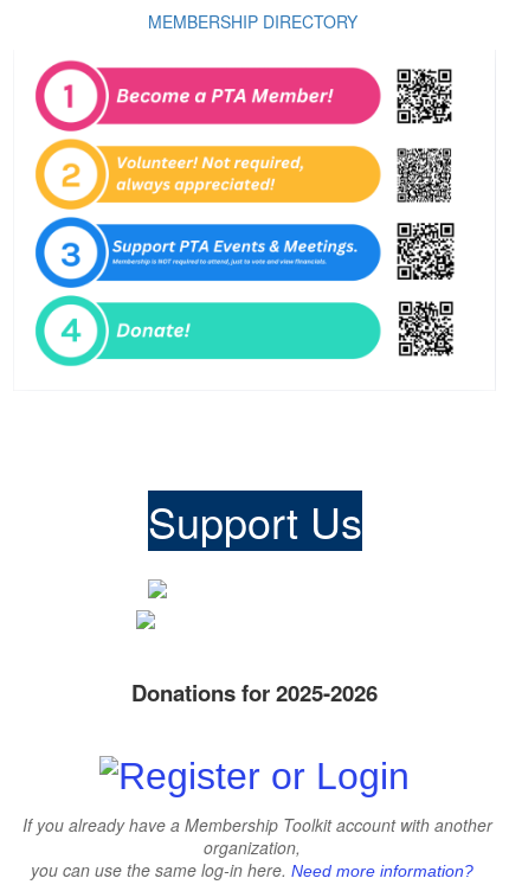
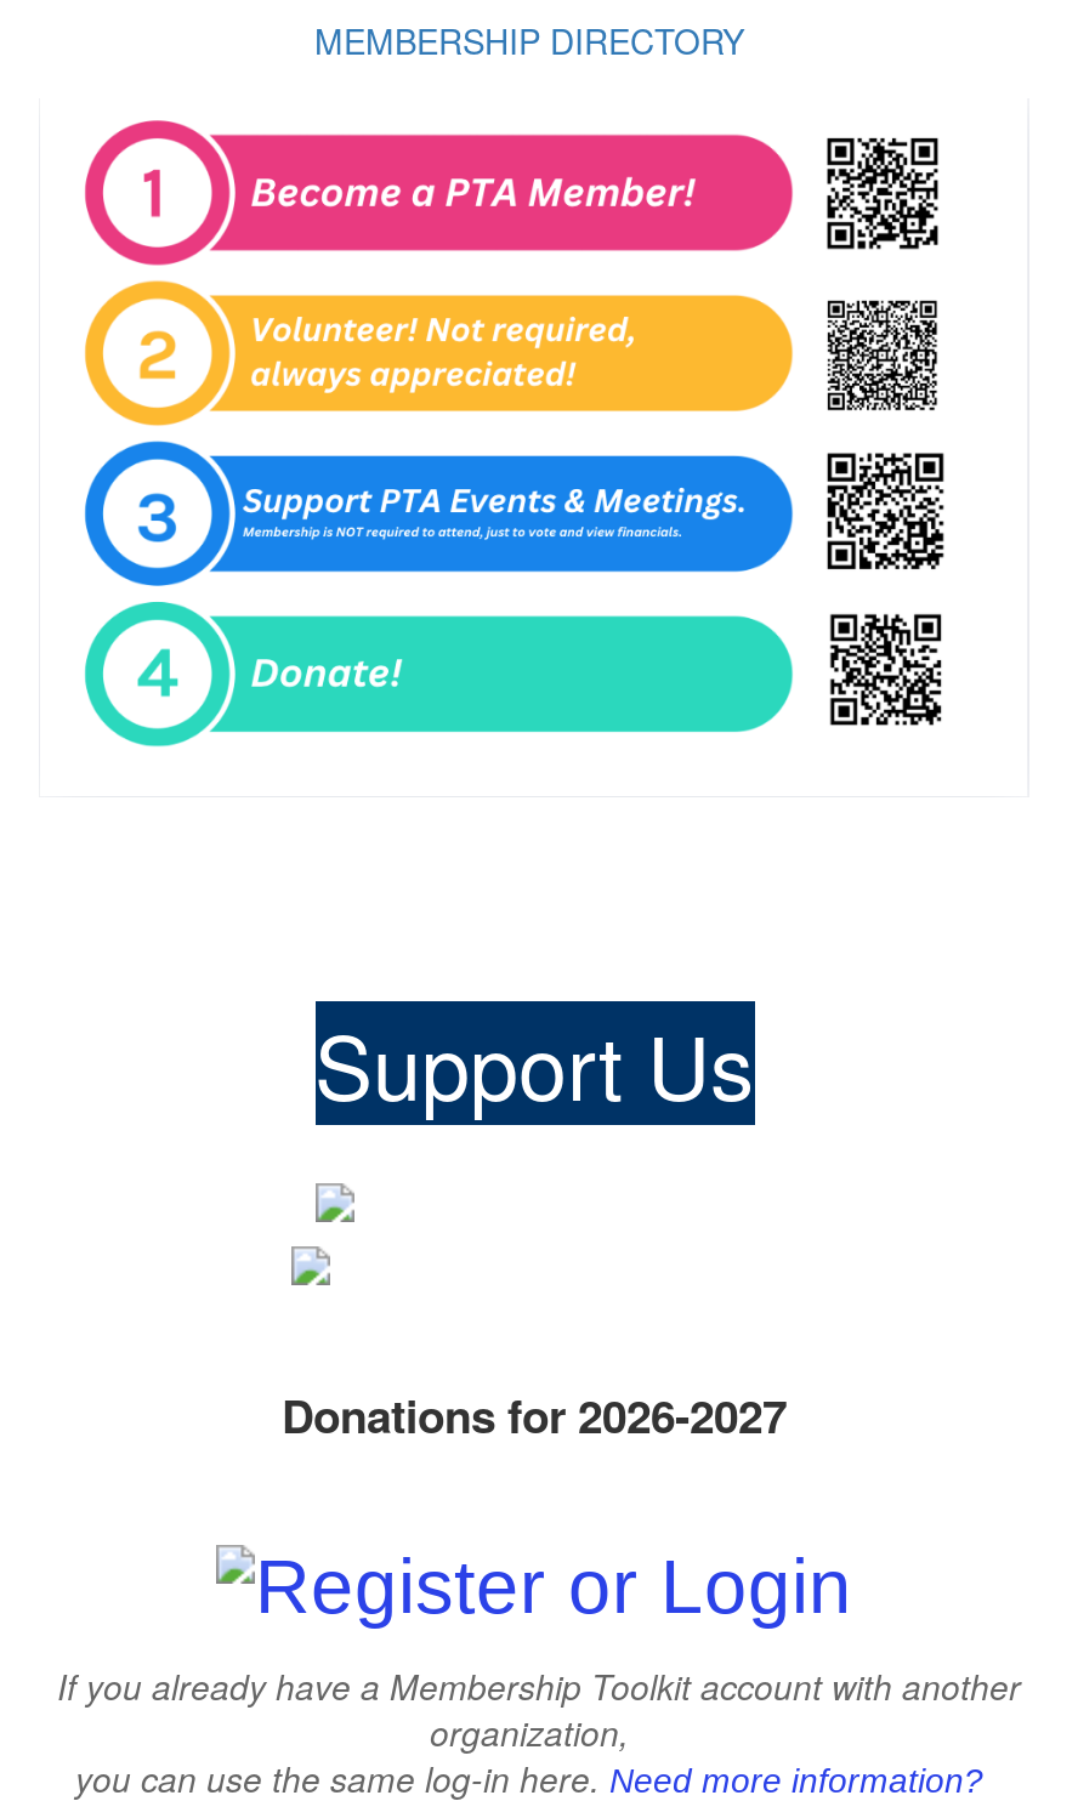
- Donations for 2025-2026
+ Donations for 2026-2027
